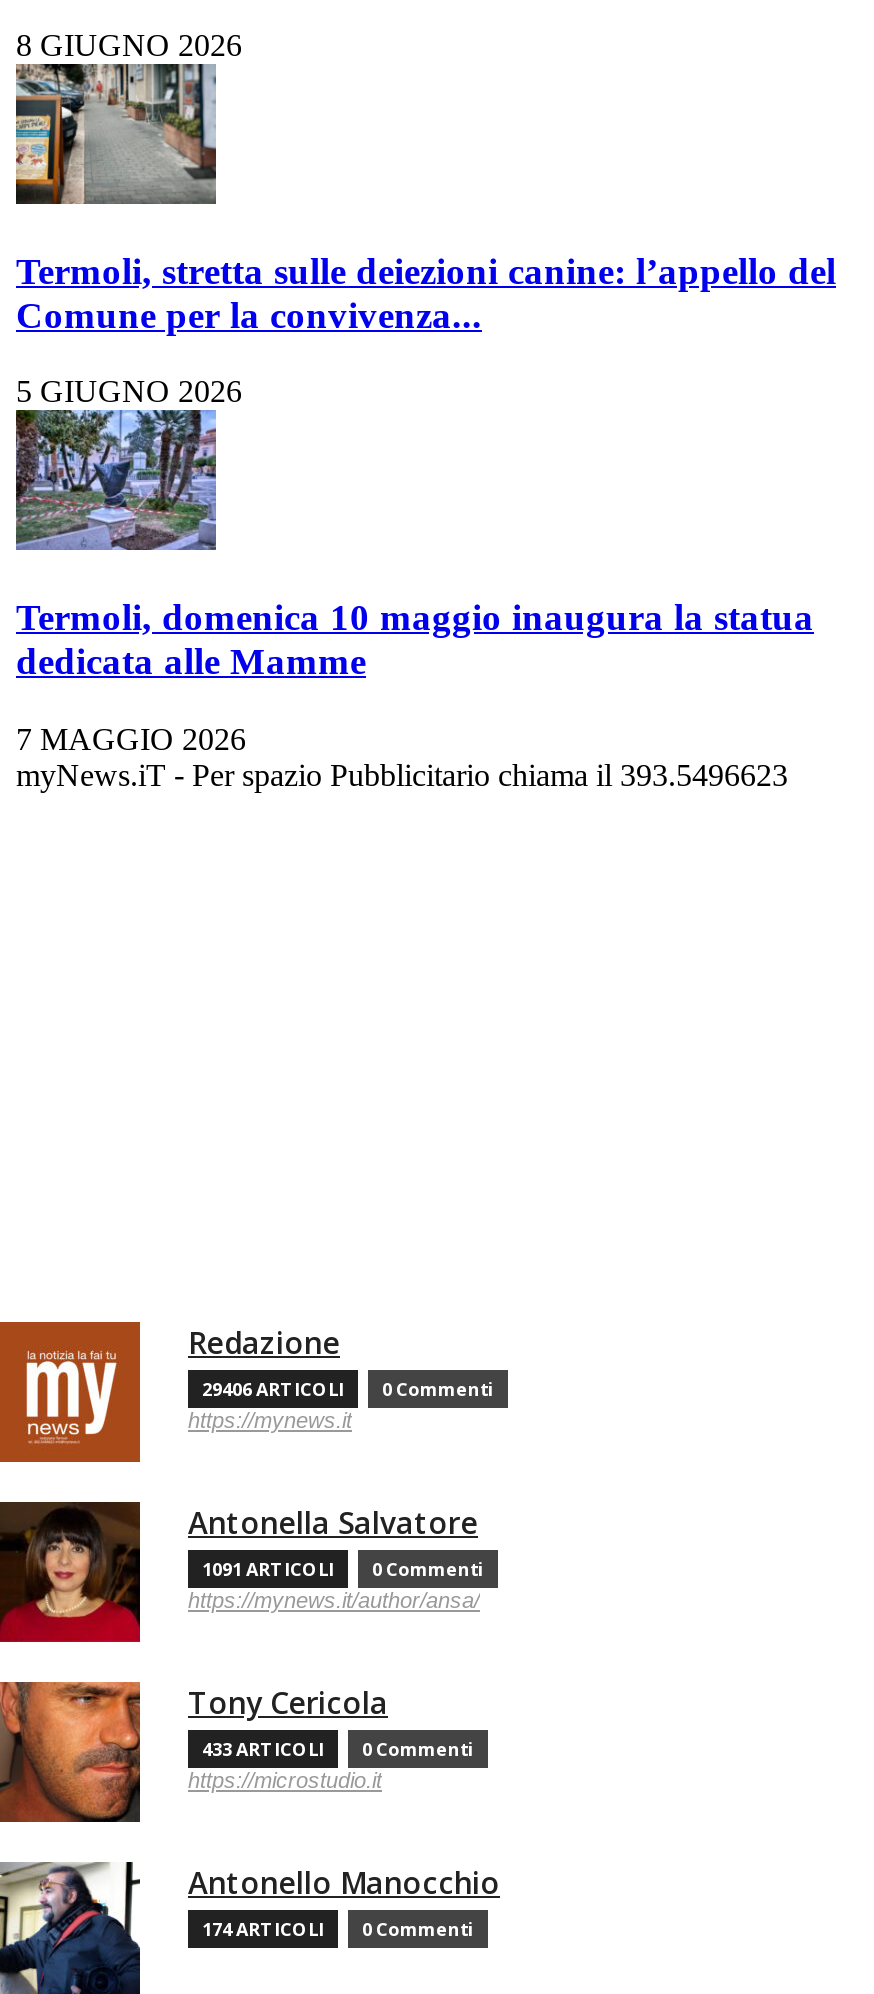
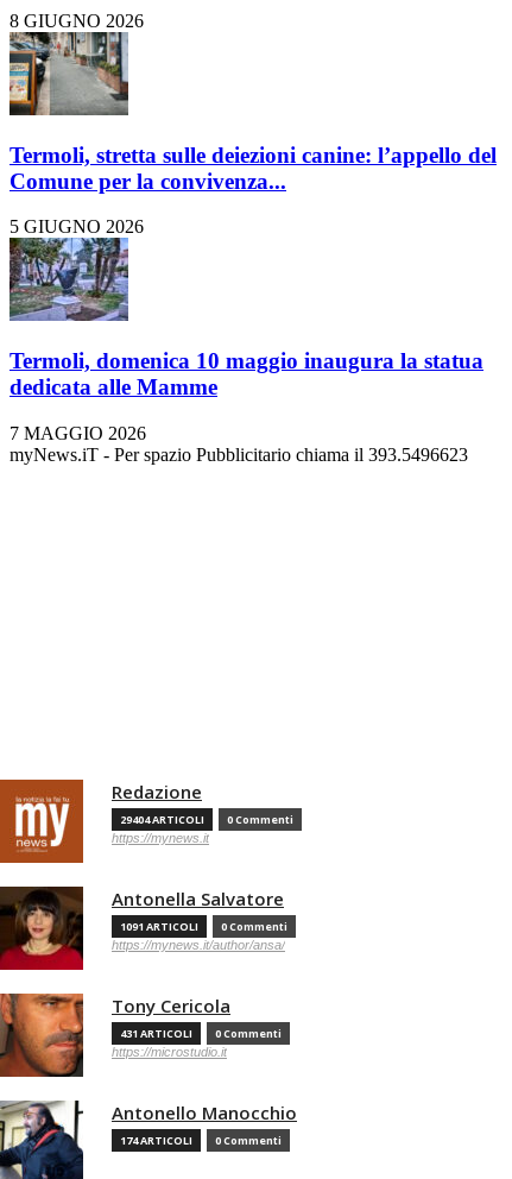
- 29406 ARTICOLI 0 Commenti
+ 29404 ARTICOLI 0 Commenti

- 433 ARTICOLI 0 Commenti
+ 431 ARTICOLI 0 Commenti
